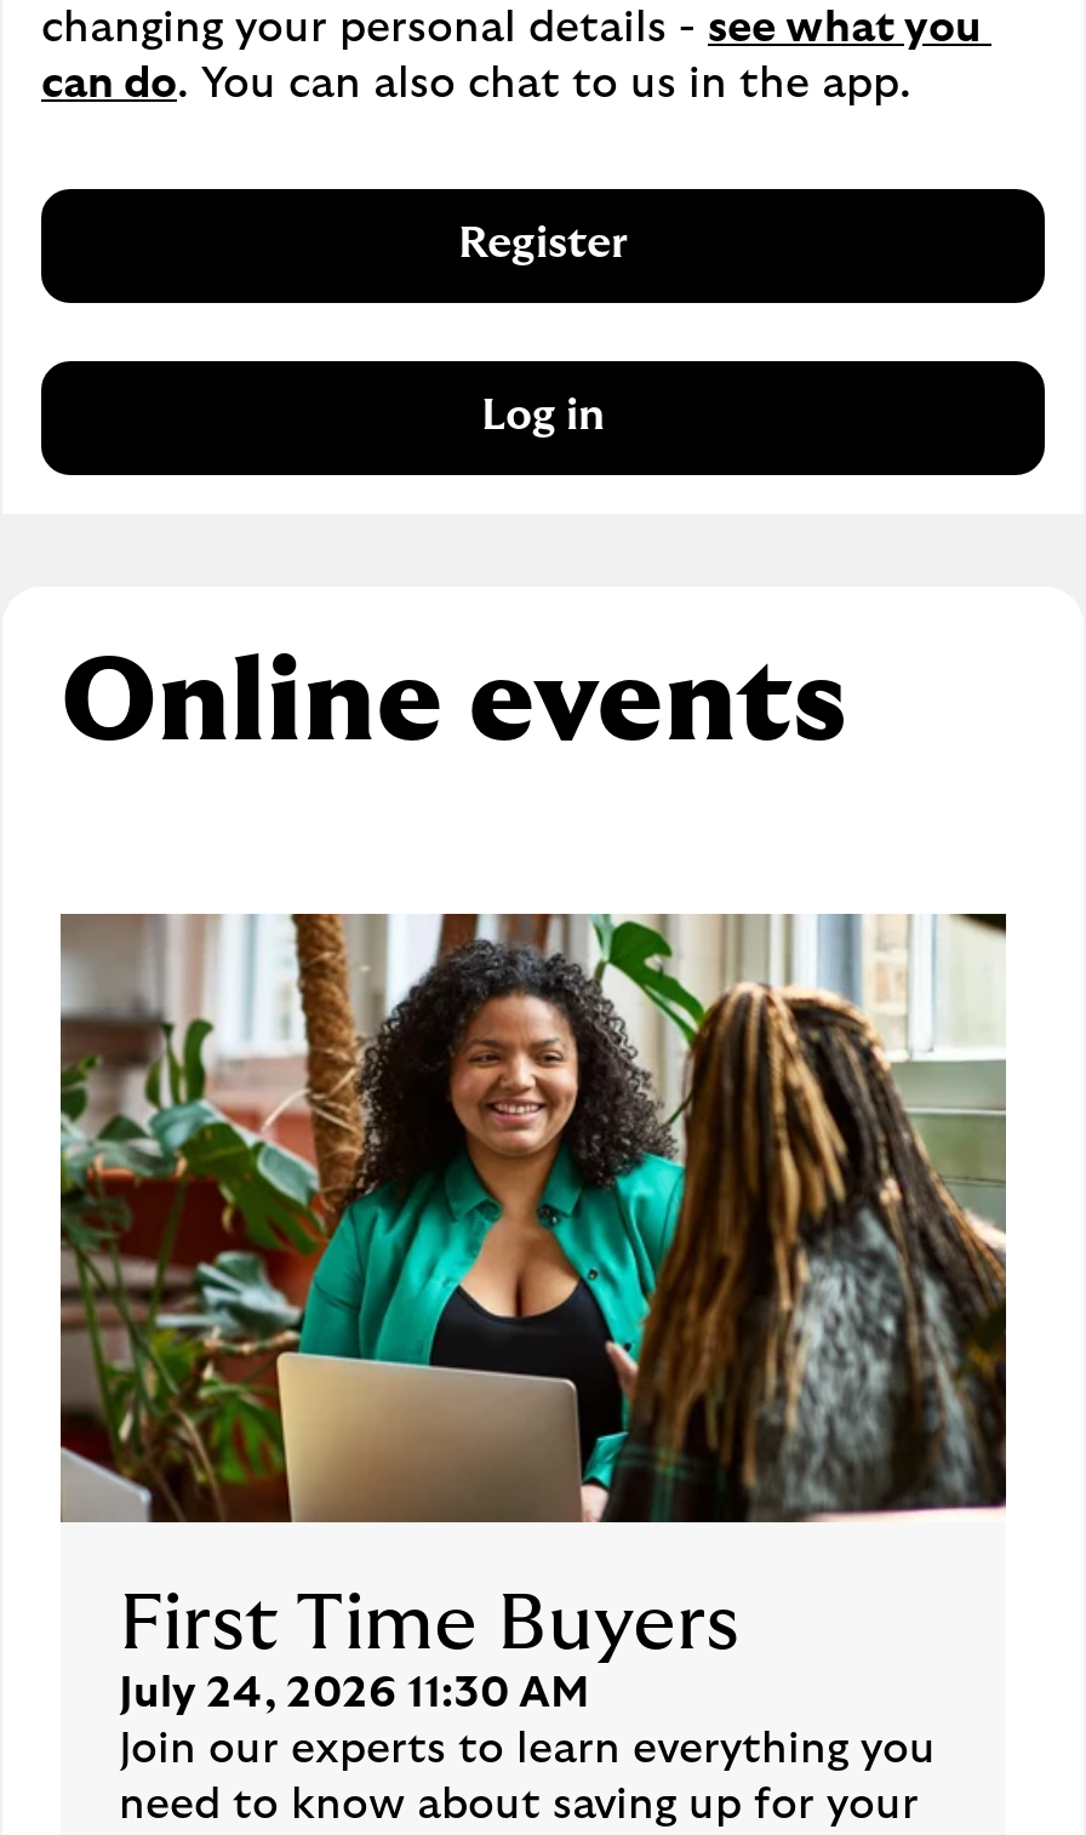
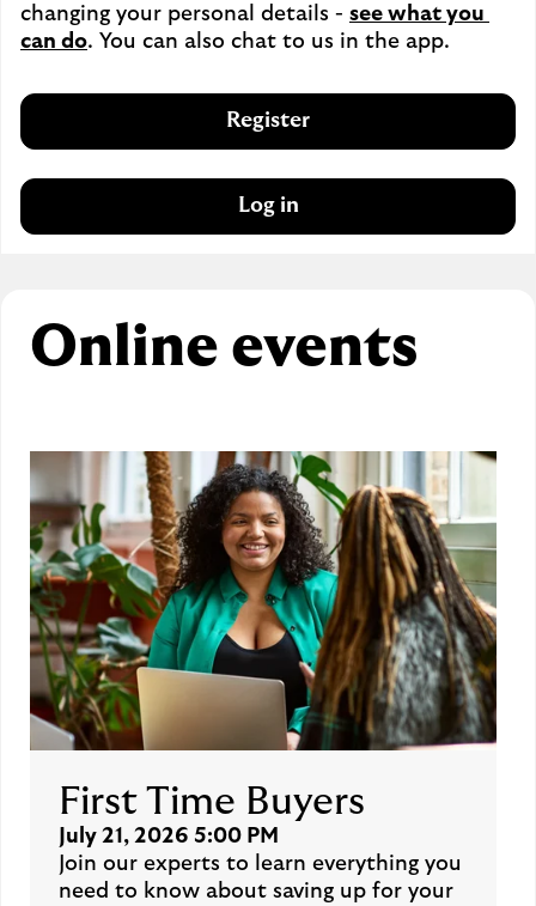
- July 24, 2026 11:30 AM
+ July 21, 2026 5:00 PM
